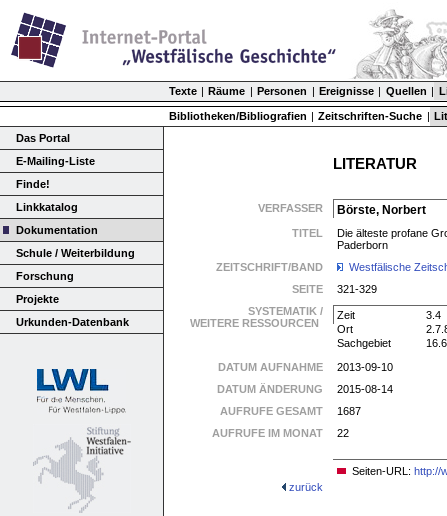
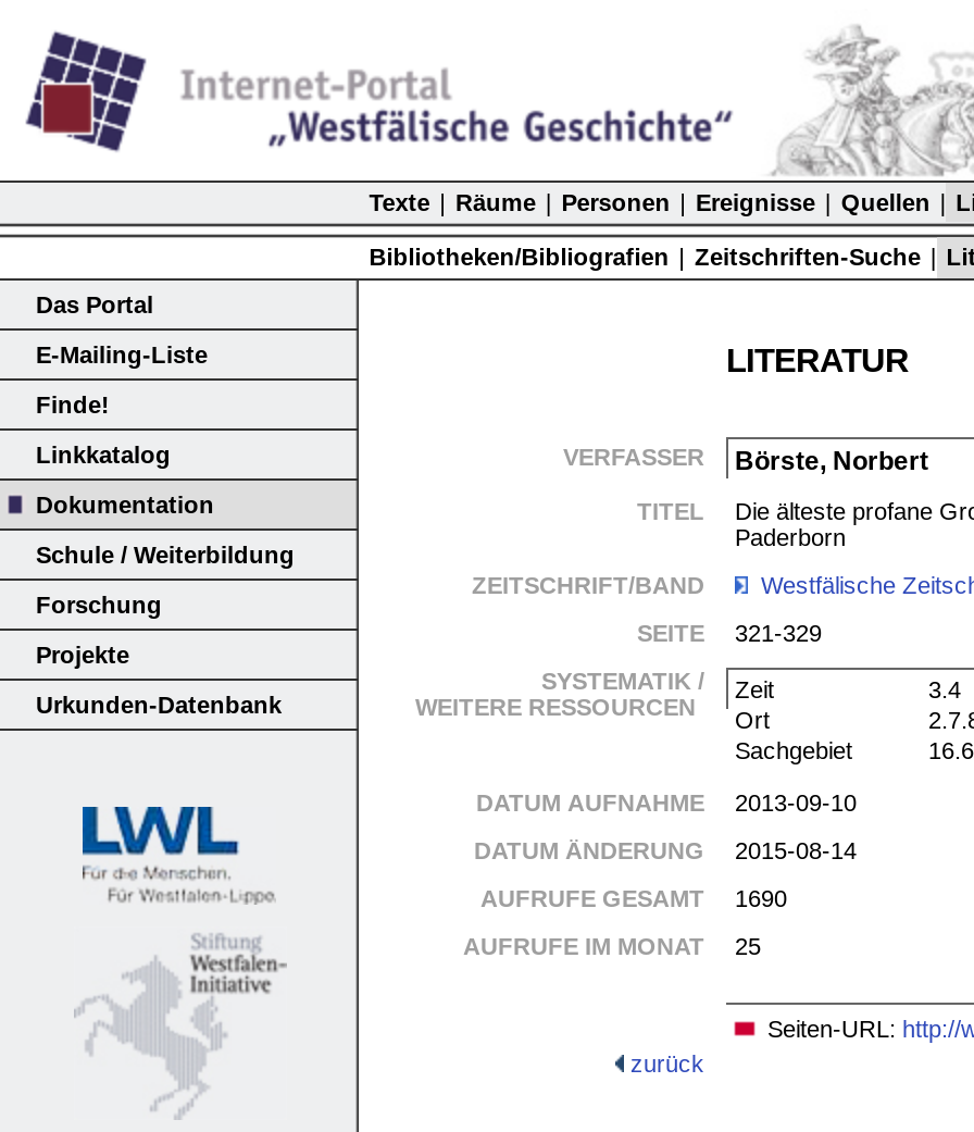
- AUFRUFE GESAMT 1687
+ AUFRUFE GESAMT 1690

- AUFRUFE IM MONAT 22
+ AUFRUFE IM MONAT 25
